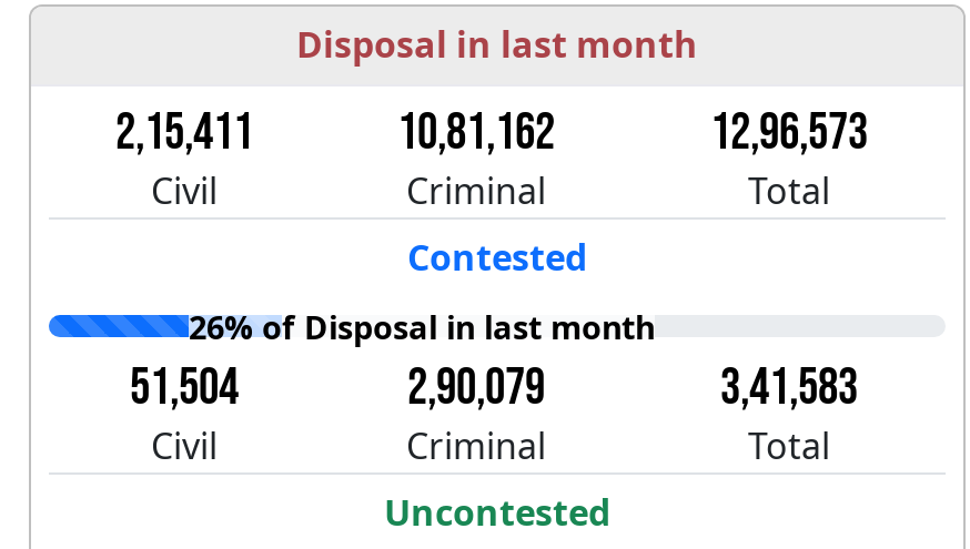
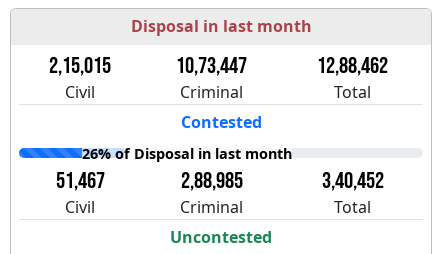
- 2,15,411
+ 2,15,015

- 10,81,162
+ 10,73,447

- 12,96,573
+ 12,88,462

- 51,504
+ 51,467

- 2,90,079
+ 2,88,985

- 3,41,583
+ 3,40,452
